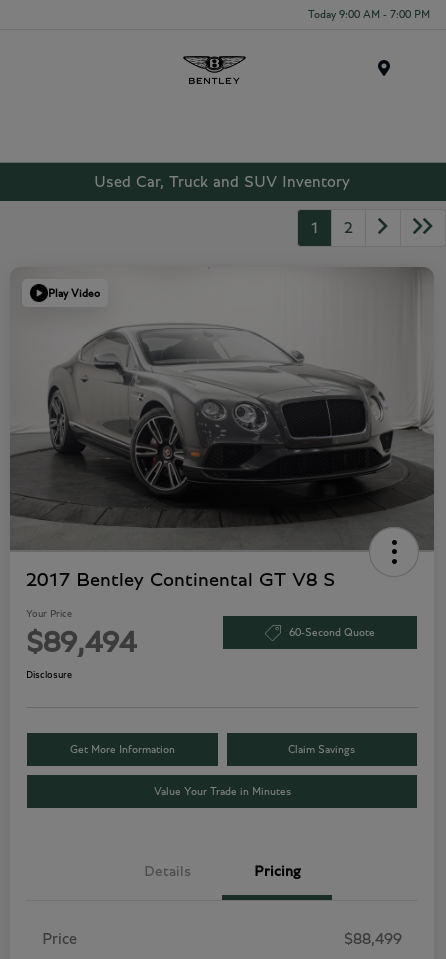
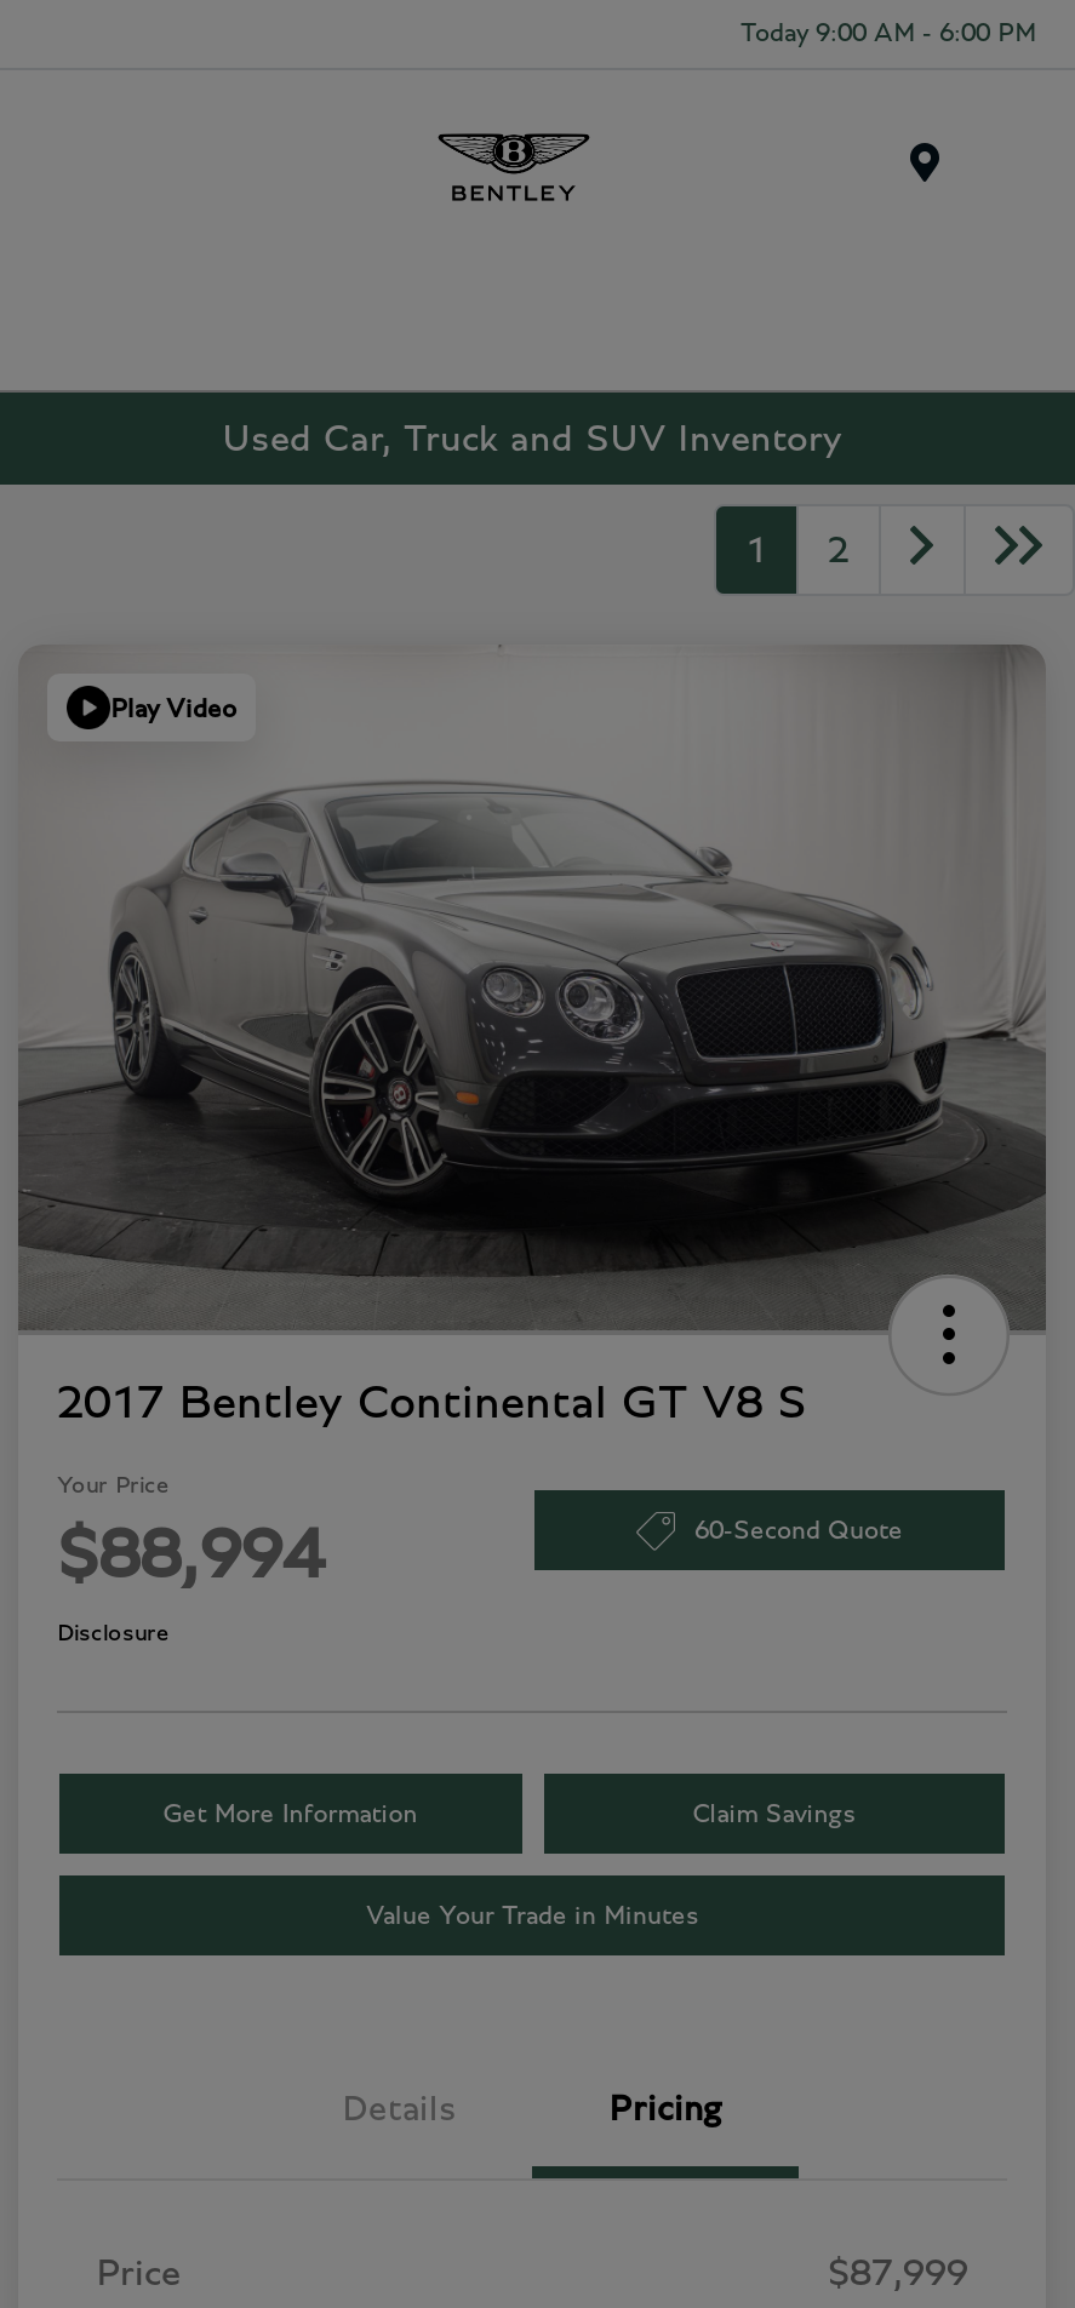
- Today 9:00 AM - 7:00 PM
+ Today 9:00 AM - 6:00 PM

- $89,494
+ $88,994

- $88,499
+ $87,999
